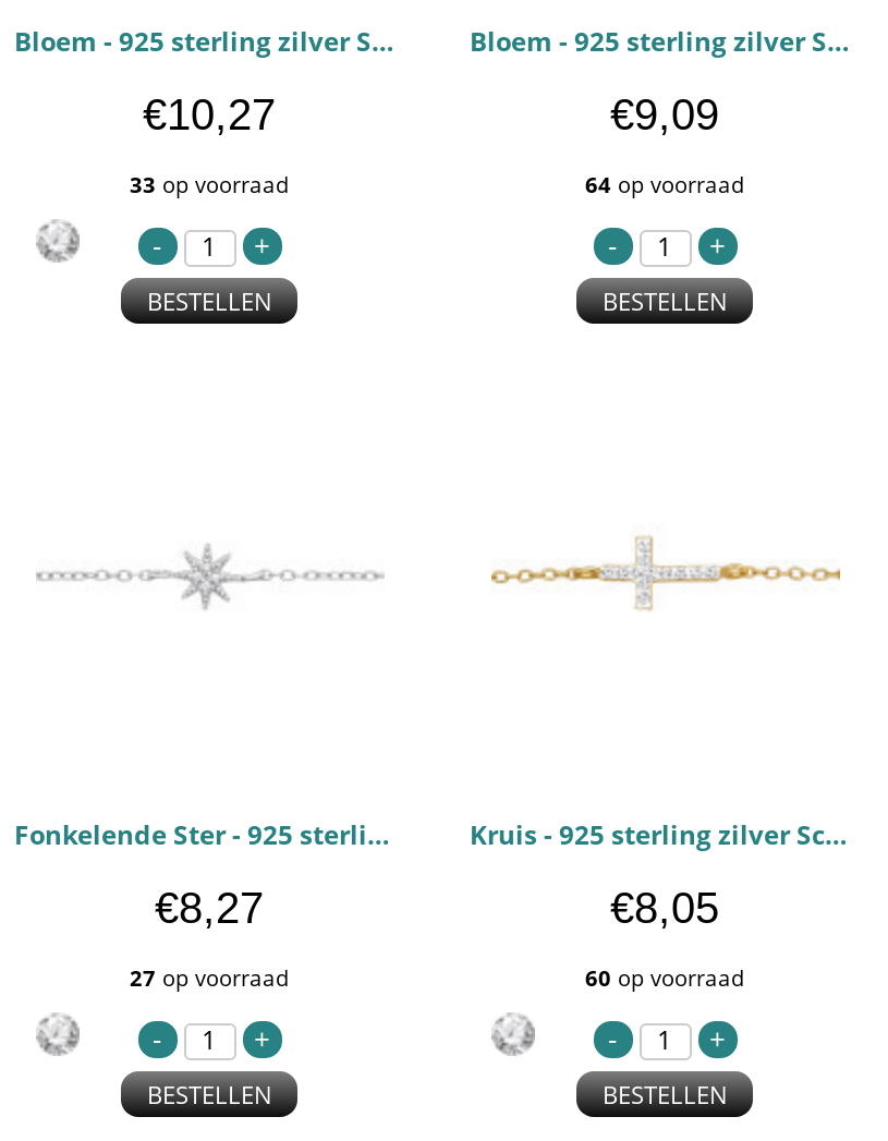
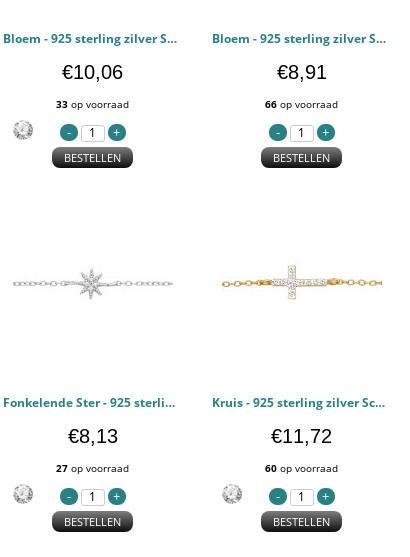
- €10,27
+ €10,06

- €9,09
+ €8,91

- 64 op voorraad
+ 66 op voorraad

- €8,27
+ €8,13

- €8,05
+ €11,72
